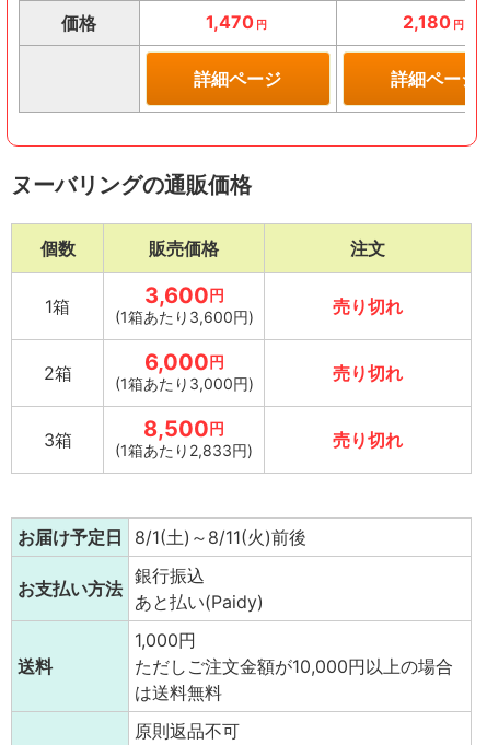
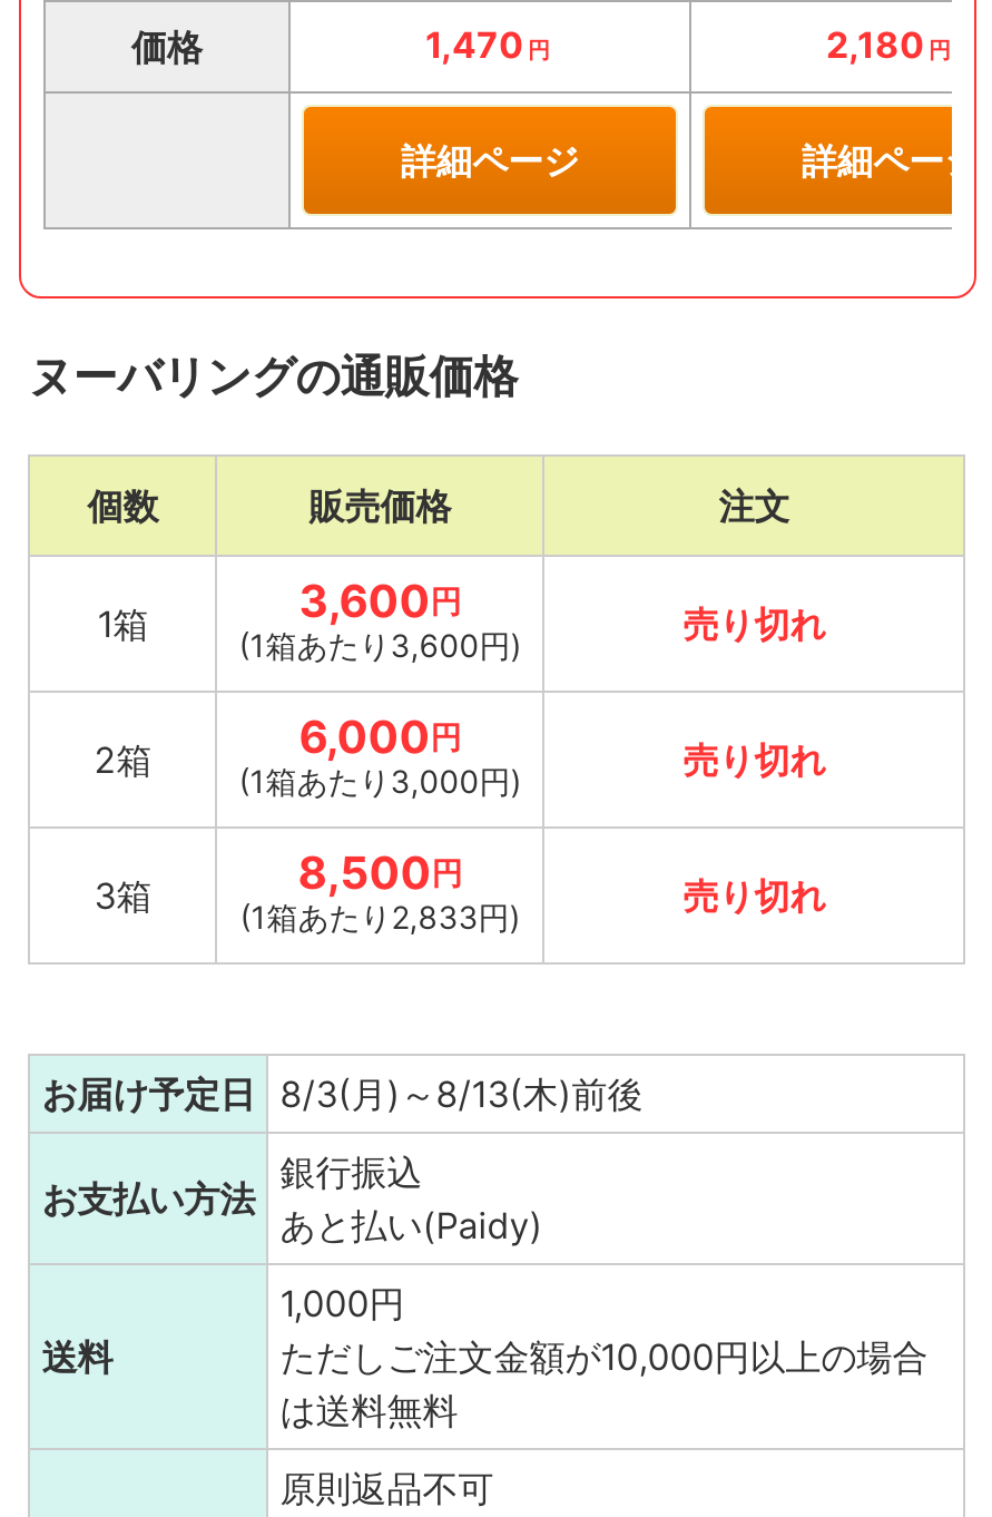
- お届け予定日 8/1(土)～8/11(火)前後
+ お届け予定日 8/3(月)～8/13(木)前後
